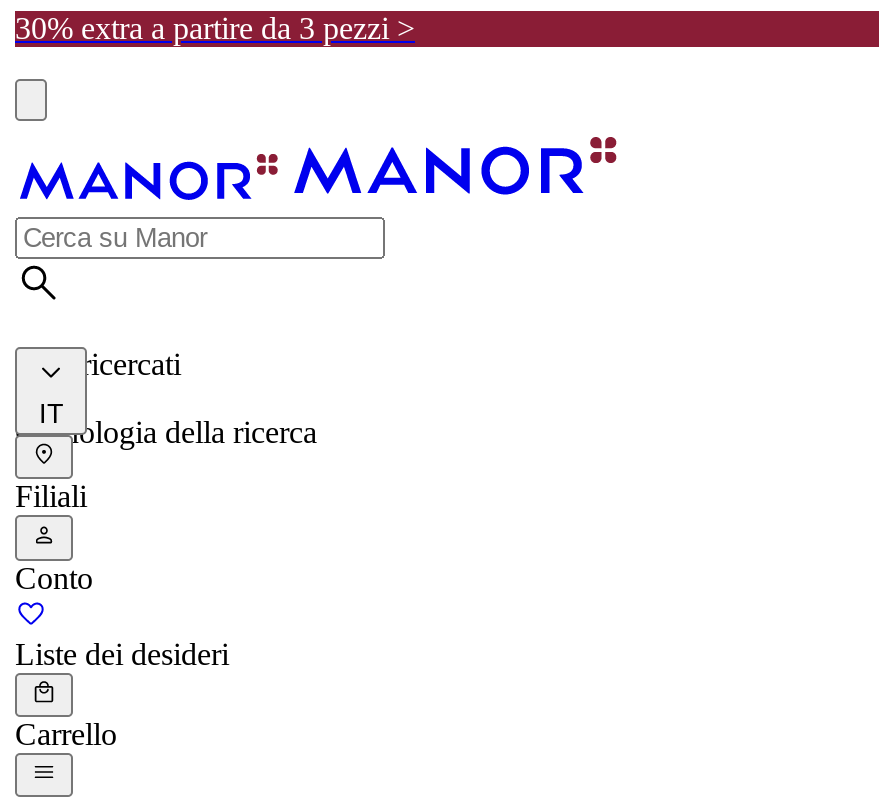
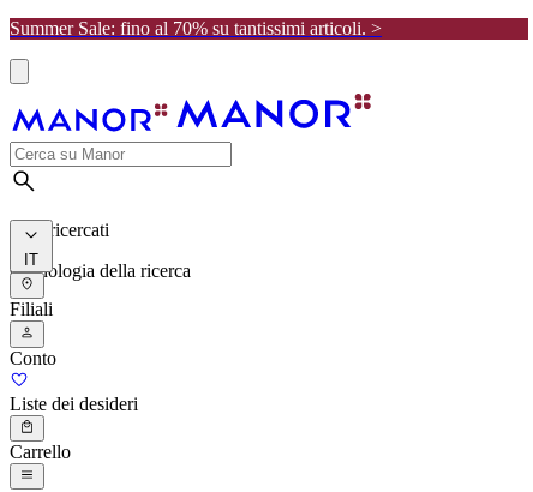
- 30% extra a partire da 3 pezzi >
+ Summer Sale: fino al 70% su tantissimi articoli. >
